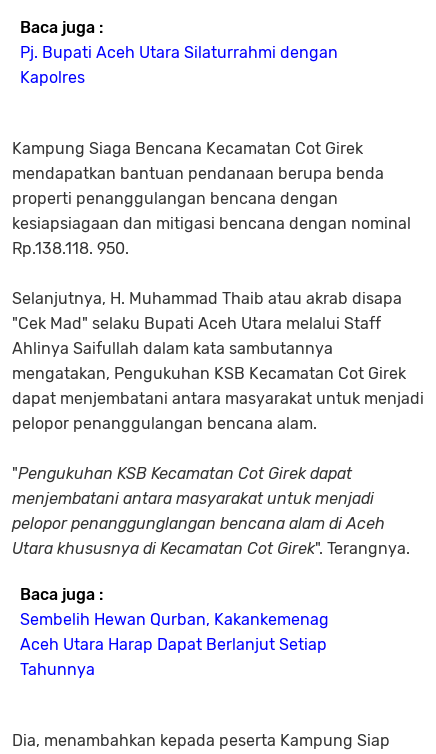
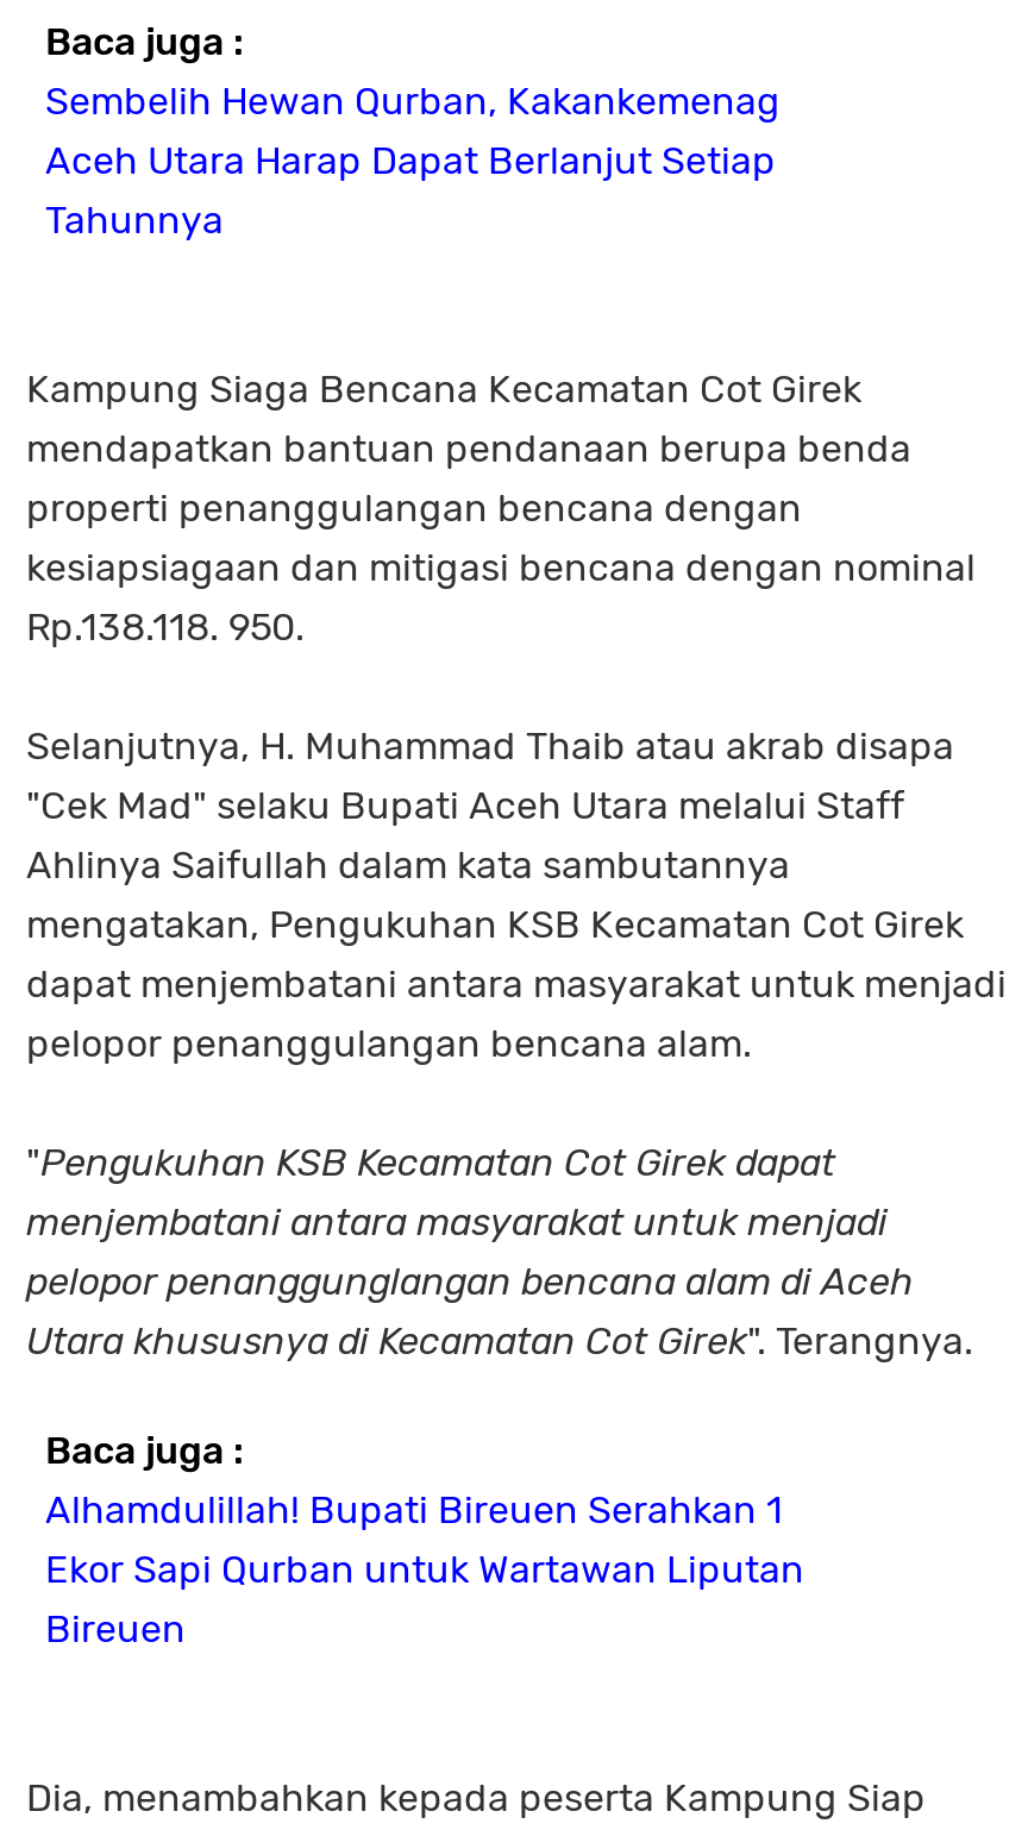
- Pj. Bupati Aceh Utara Silaturrahmi dengan
- Kapolres

moved up: Sembelih Hewan Qurban, Kakankemenag | Aceh Utara Harap Dapat Berlanjut Setiap | Tahunnya

+ Alhamdulillah! Bupati Bireuen Serahkan 1
+ Ekor Sapi Qurban untuk Wartawan Liputan
+ Bireuen
